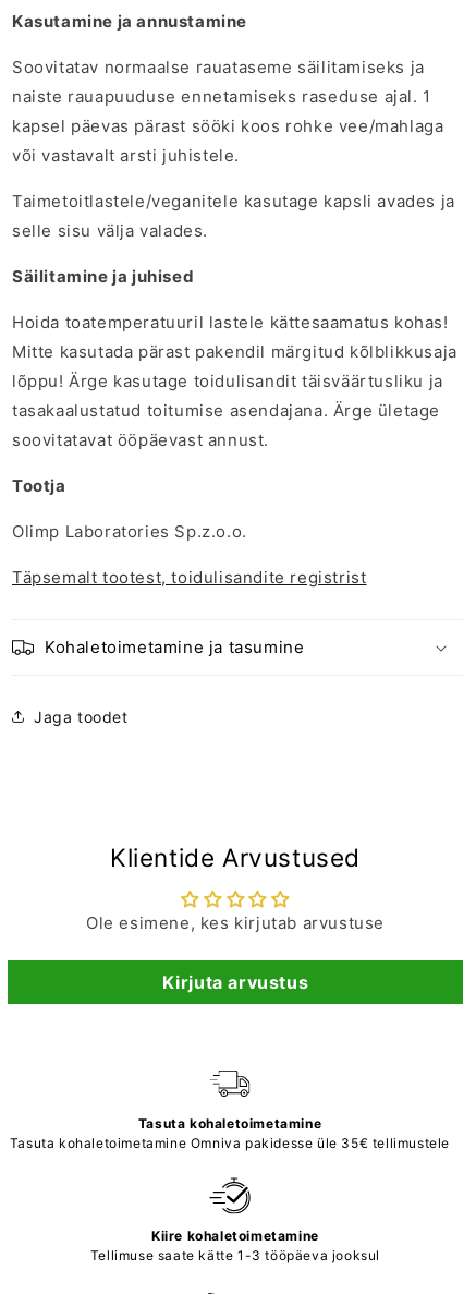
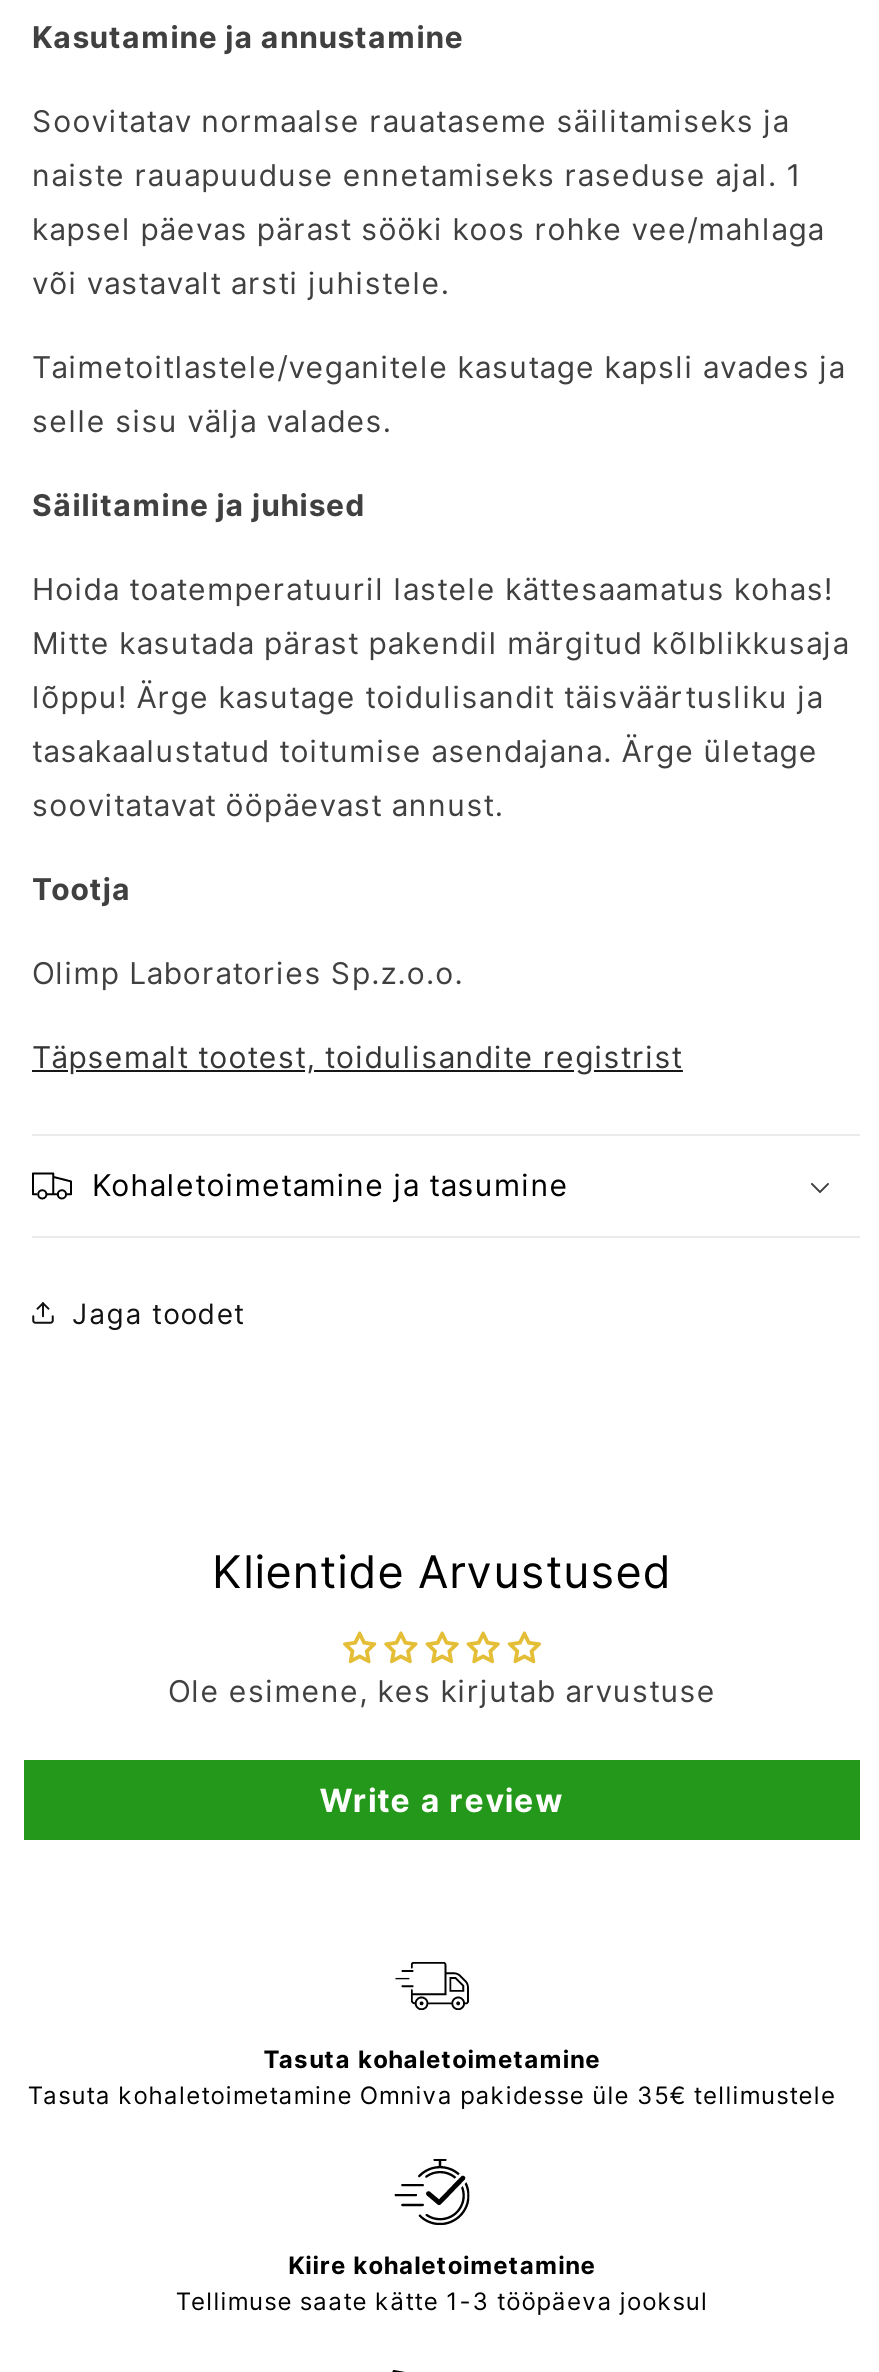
- Kirjuta arvustus
+ Write a review
